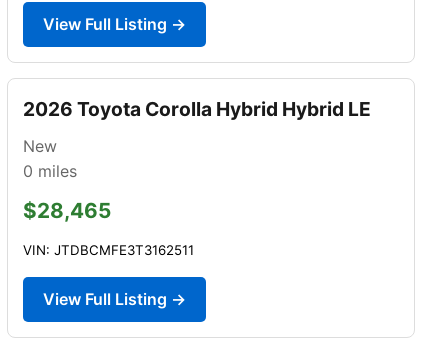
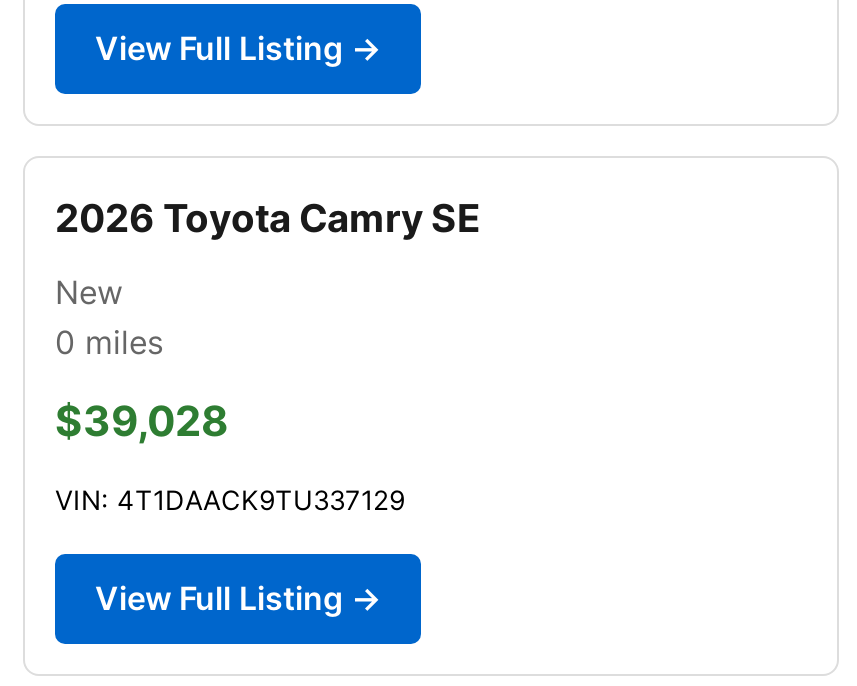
- 2026 Toyota Corolla Hybrid Hybrid LE
+ 2026 Toyota Camry SE

- $28,465
+ $39,028

- VIN: JTDBCMFE3T3162511
+ VIN: 4T1DAACK9TU337129
